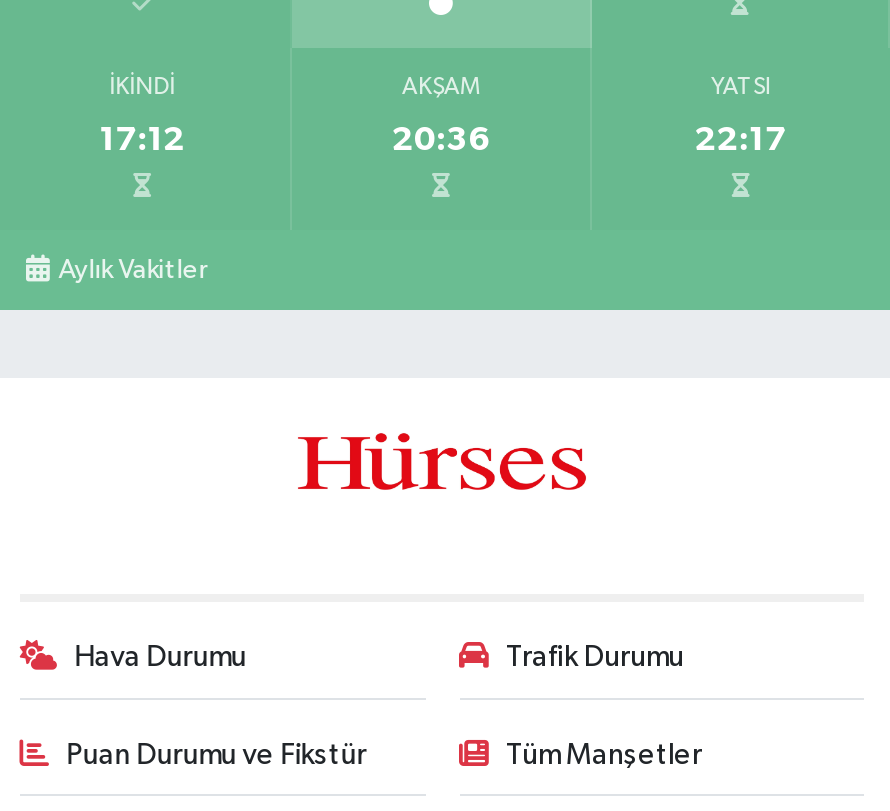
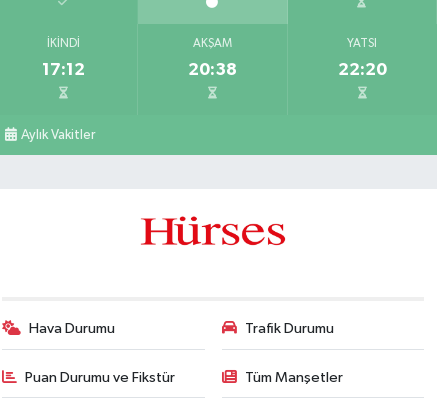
- 20:36
+ 20:38

- 22:17
+ 22:20
